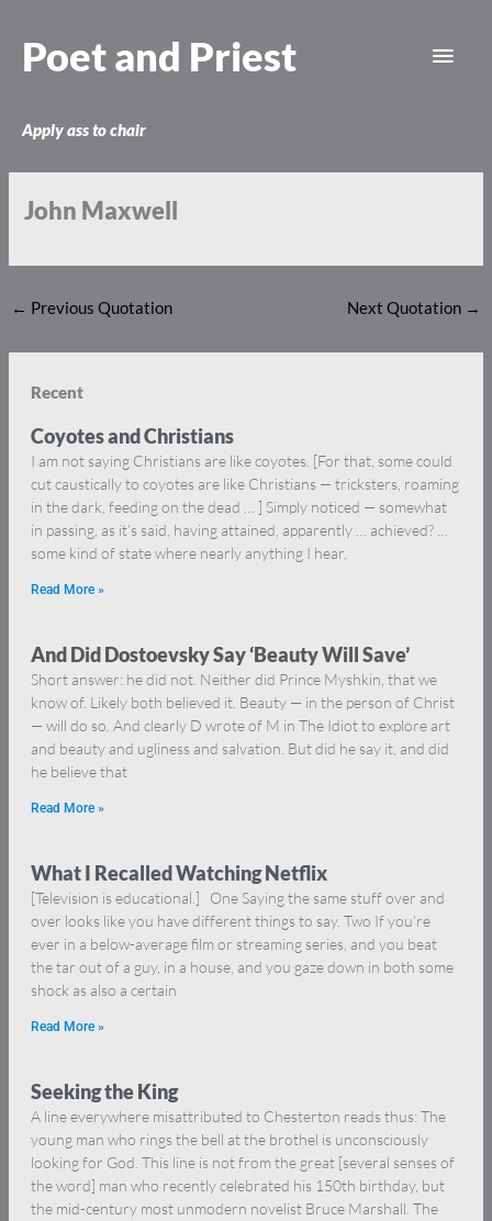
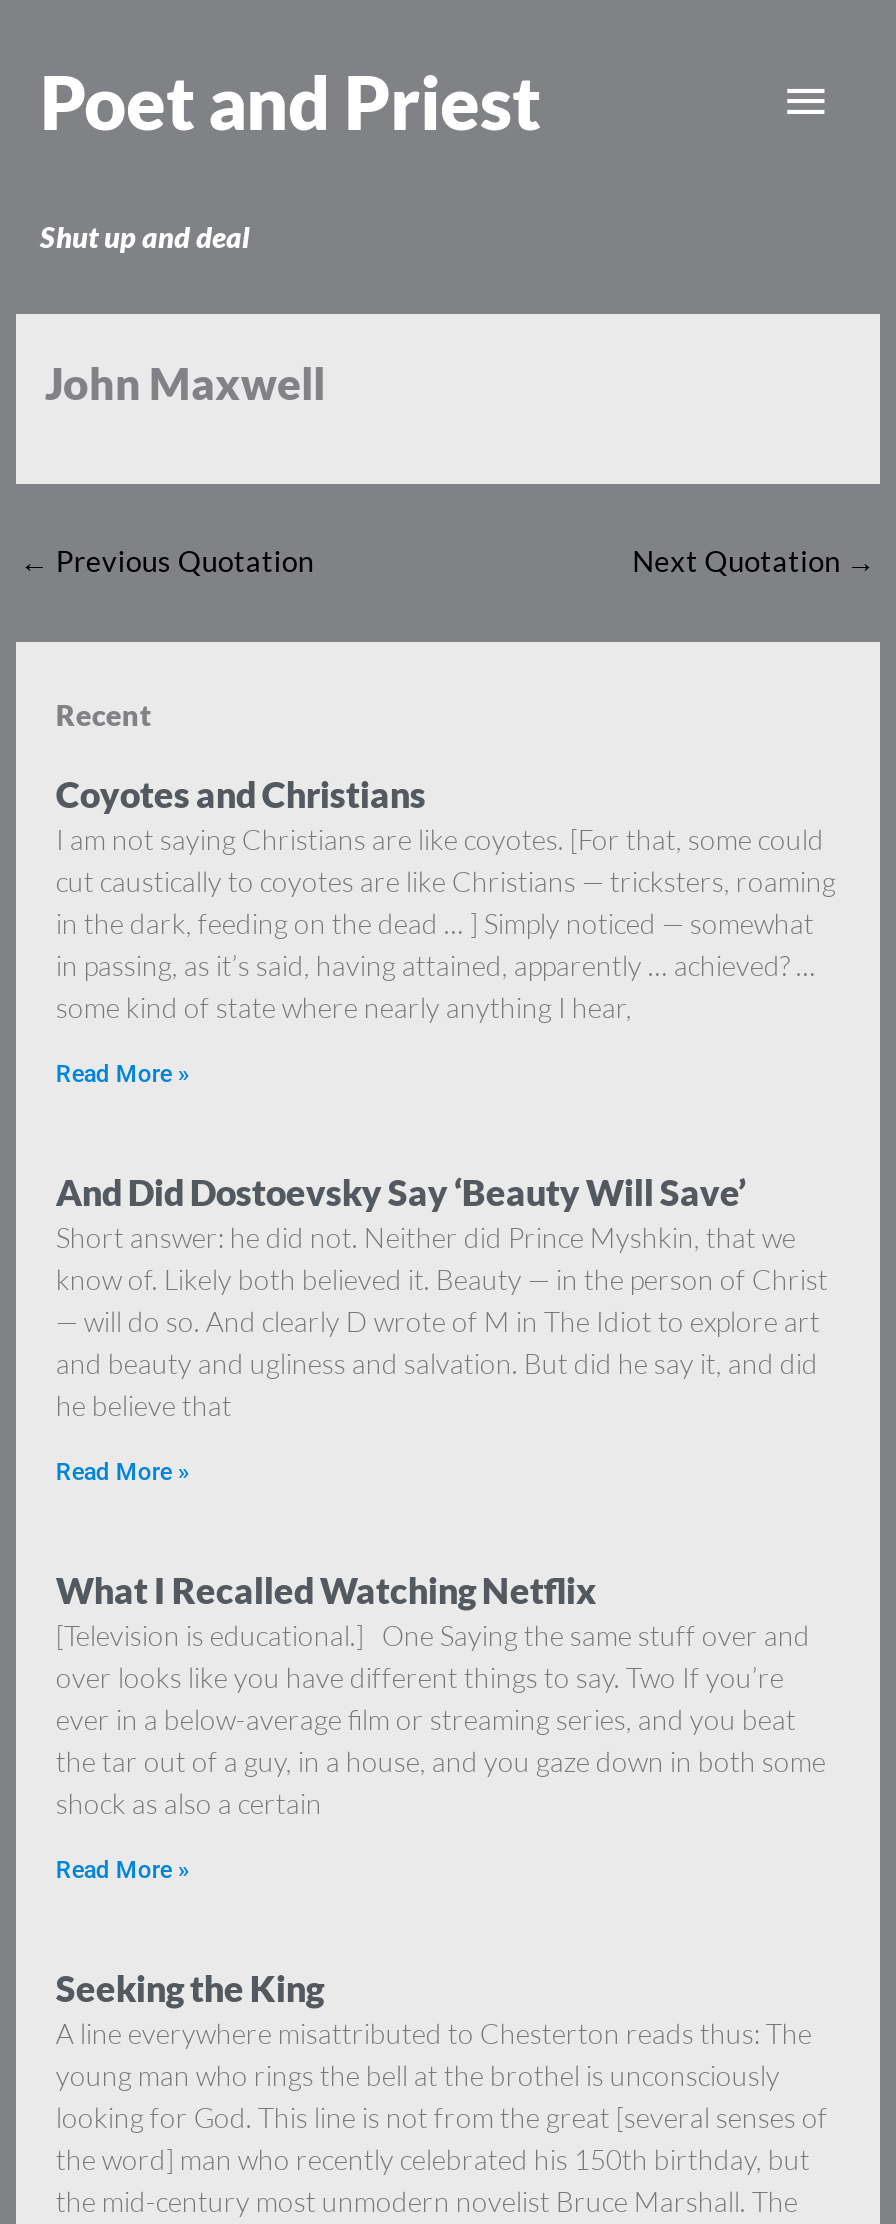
- Apply ass to chair
+ Shut up and deal
